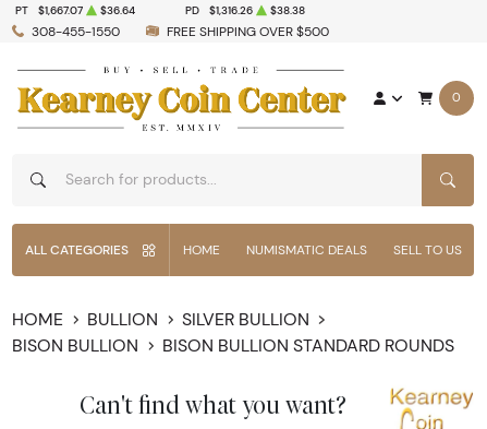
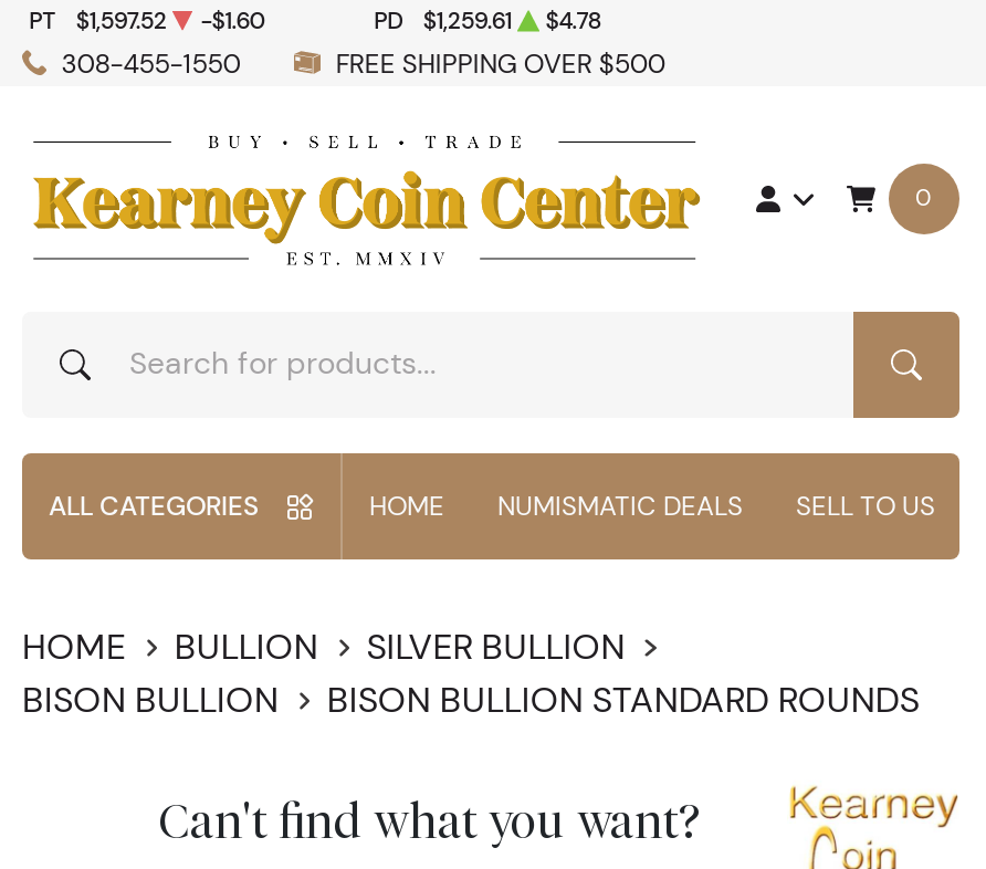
- $1,667.07
+ $1,597.52

- $36.64
+ -$1.60

- $1,316.26
+ $1,259.61

- $38.38
+ $4.78
